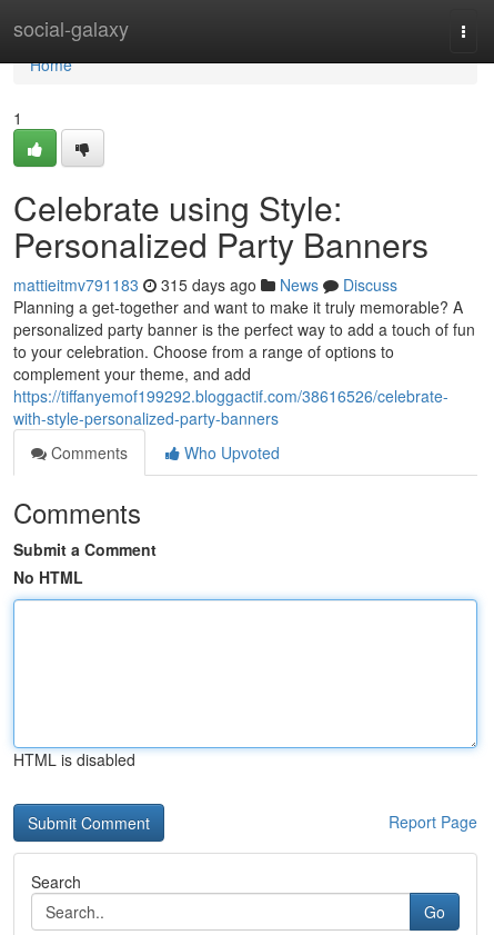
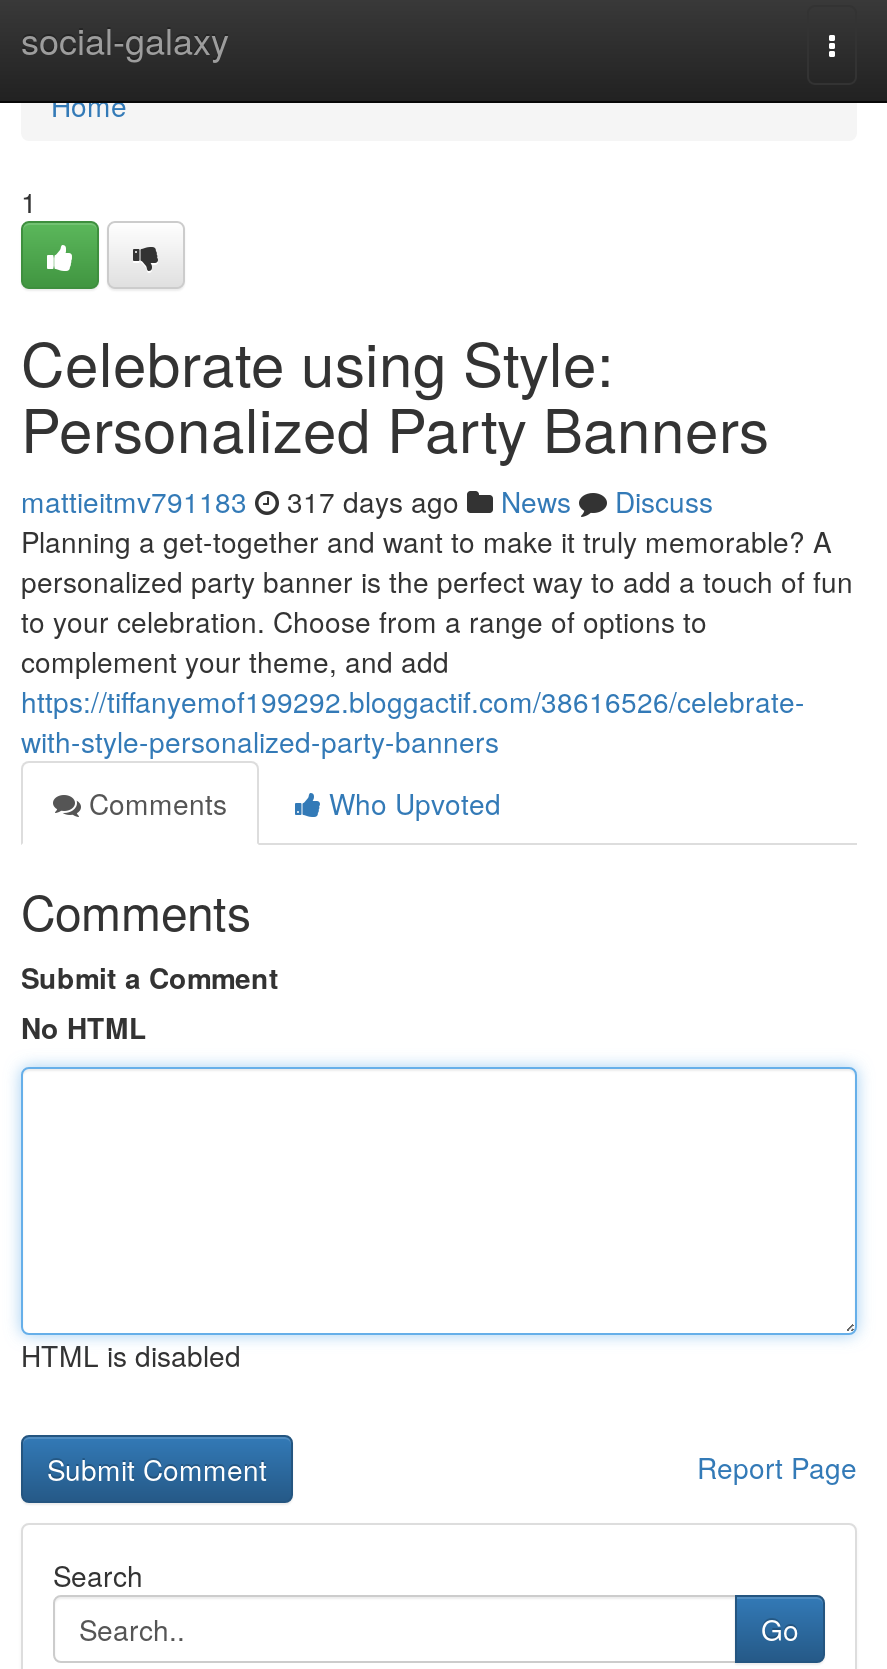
- mattieitmv791183 315 days ago News Discuss
+ mattieitmv791183 317 days ago News Discuss
